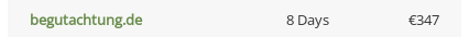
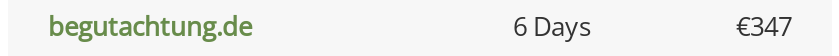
- 8 Days
+ 6 Days
